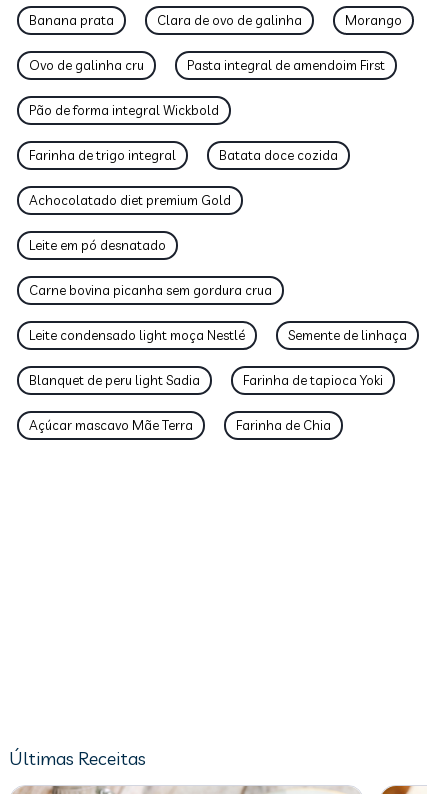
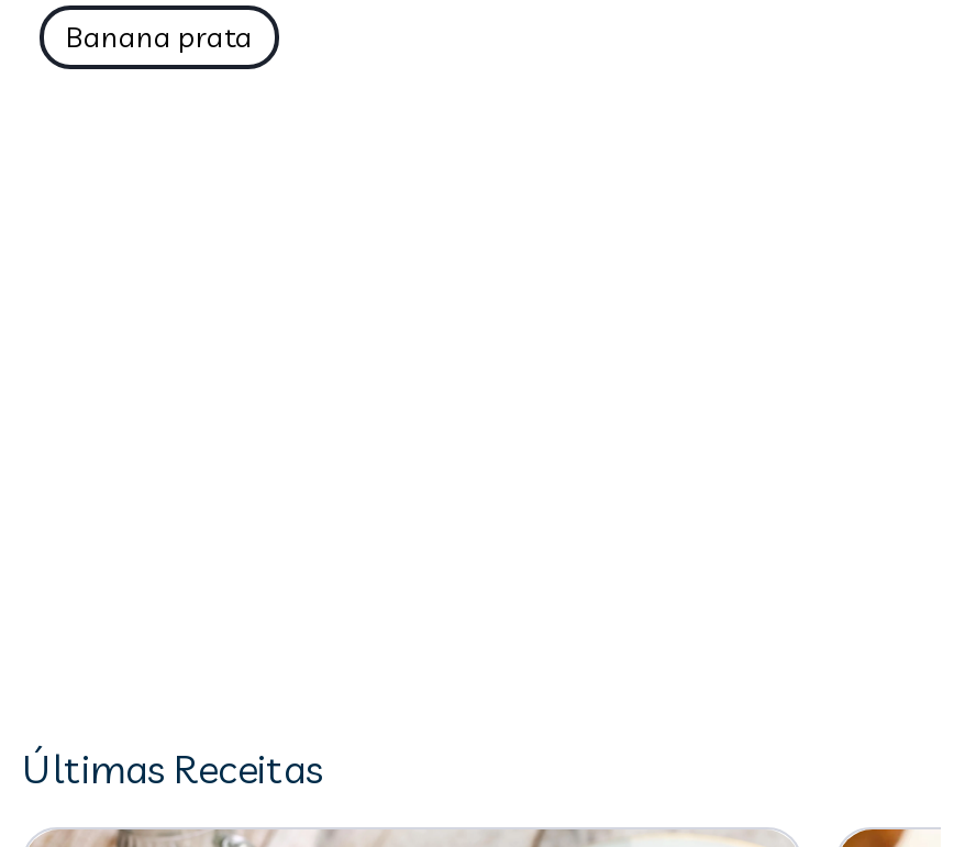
- Clara de ovo de galinha
- Morango
- Ovo de galinha cru
- Pasta integral de amendoim First
- Pão de forma integral Wickbold
- Farinha de trigo integral
- Batata doce cozida
- Achocolatado diet premium Gold
- Leite em pó desnatado
- Carne bovina picanha sem gordura crua
- Leite condensado light moça Nestlé
- Semente de linhaça
- Blanquet de peru light Sadia
- Farinha de tapioca Yoki
- Açúcar mascavo Mãe Terra
- Farinha de Chia
